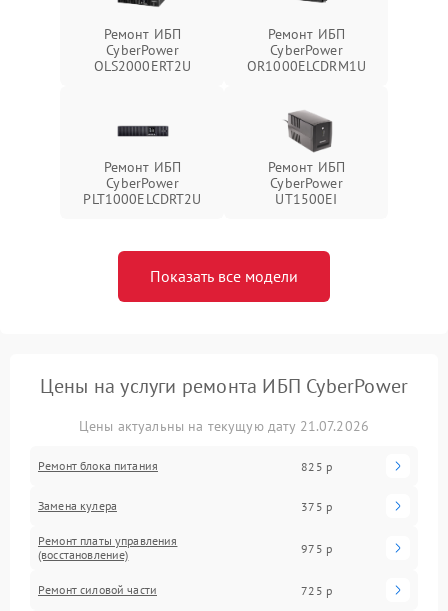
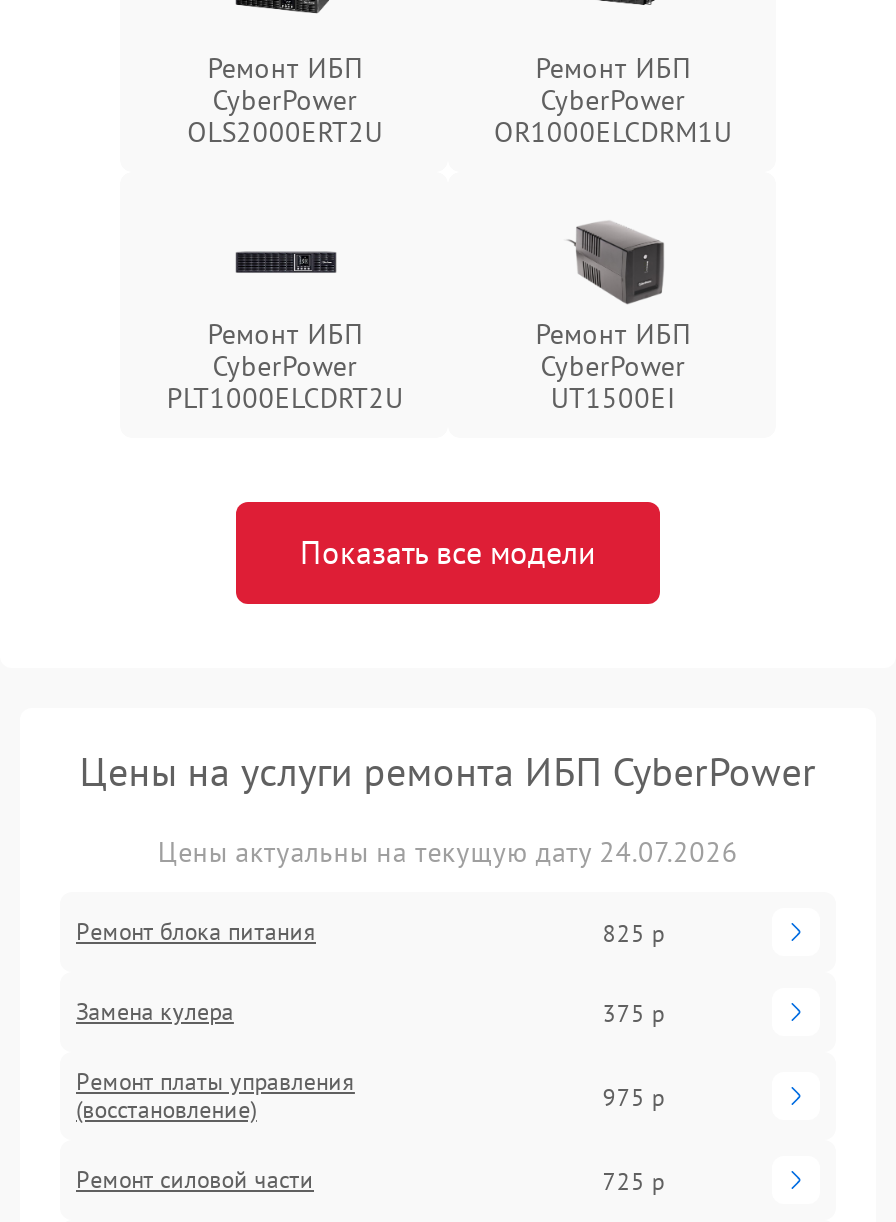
- Цены актуальны на текущую дату 21.07.2026
+ Цены актуальны на текущую дату 24.07.2026
